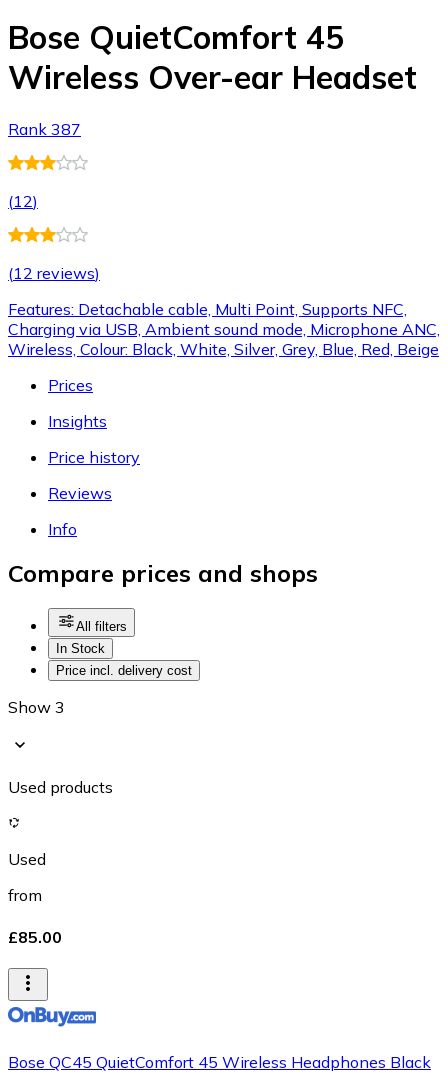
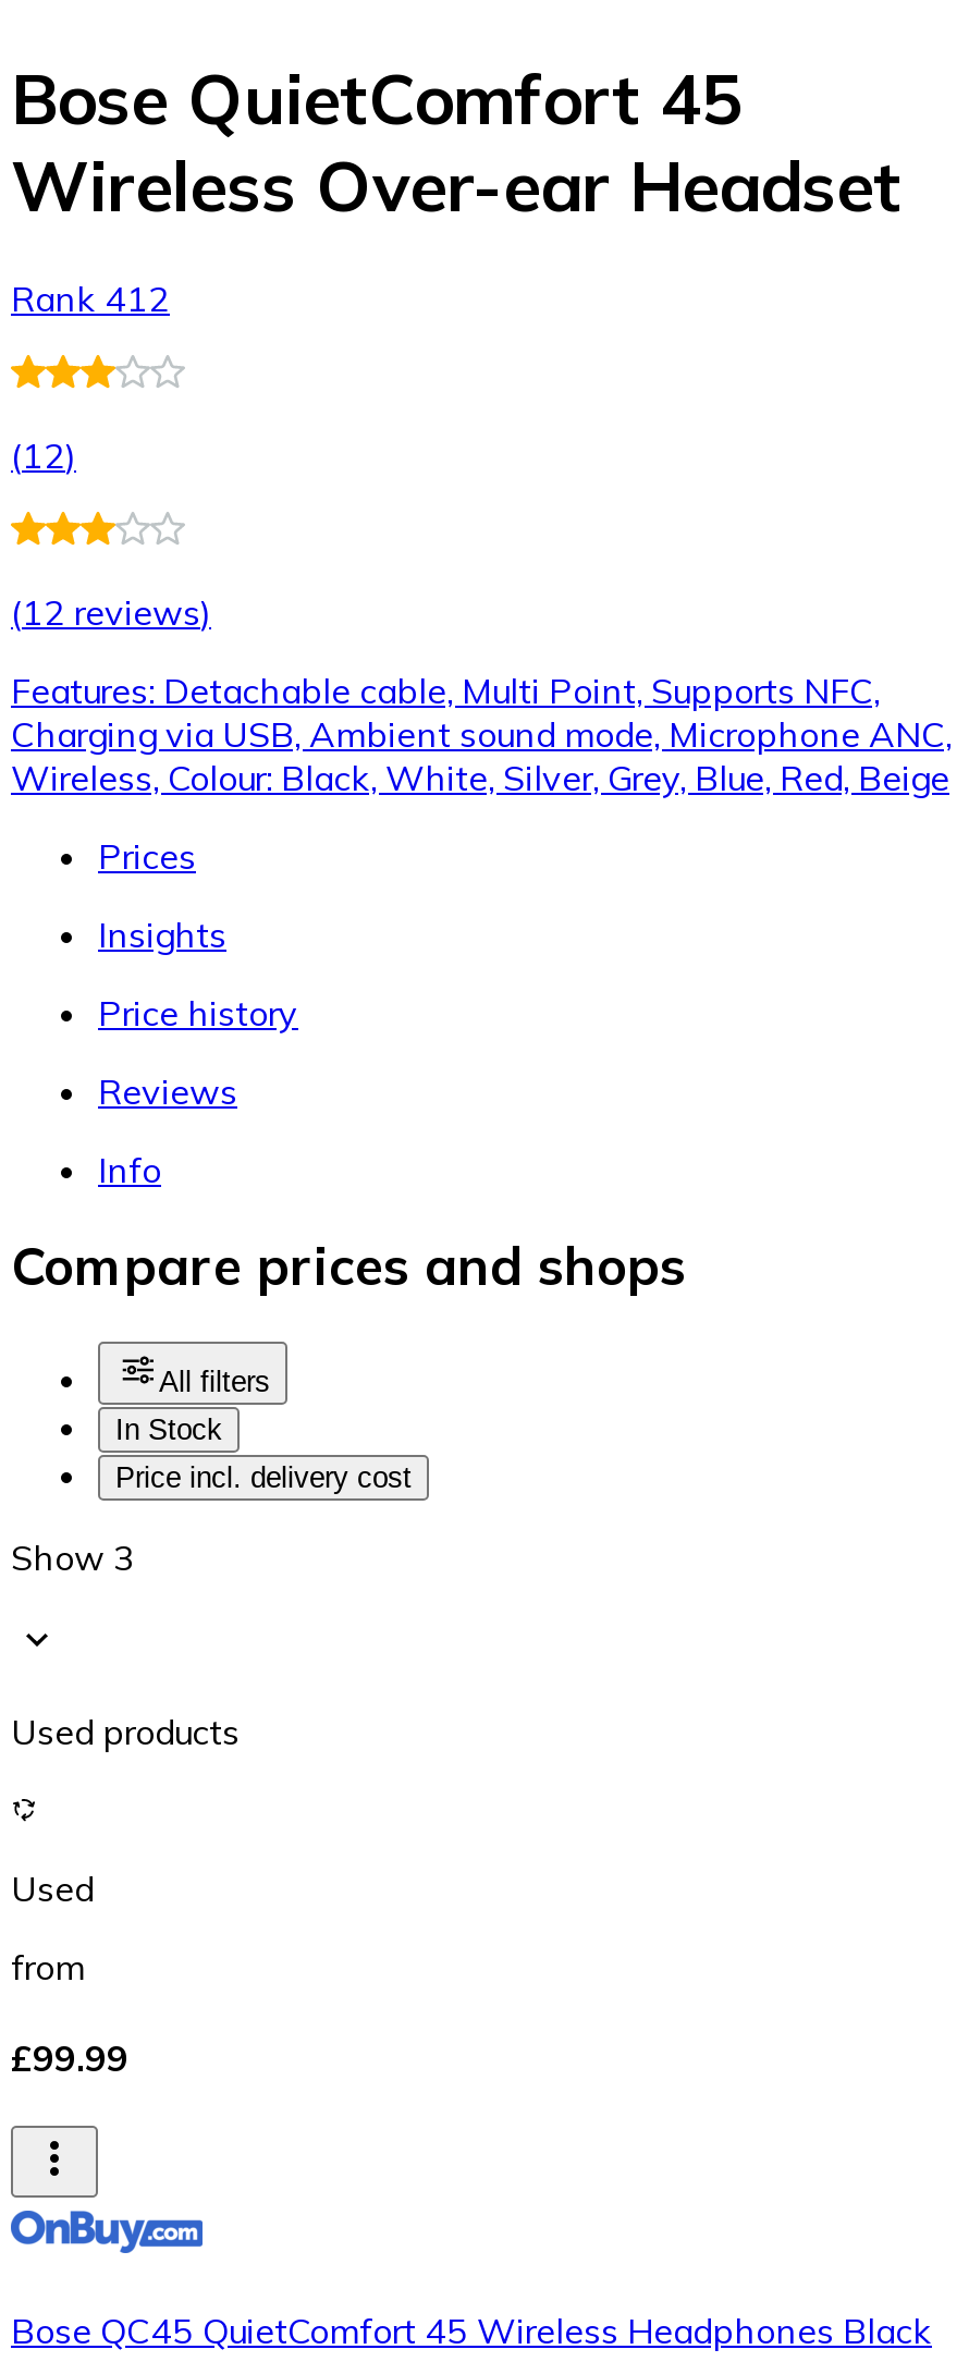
- Rank 387
+ Rank 412

- £85.00
+ £99.99
